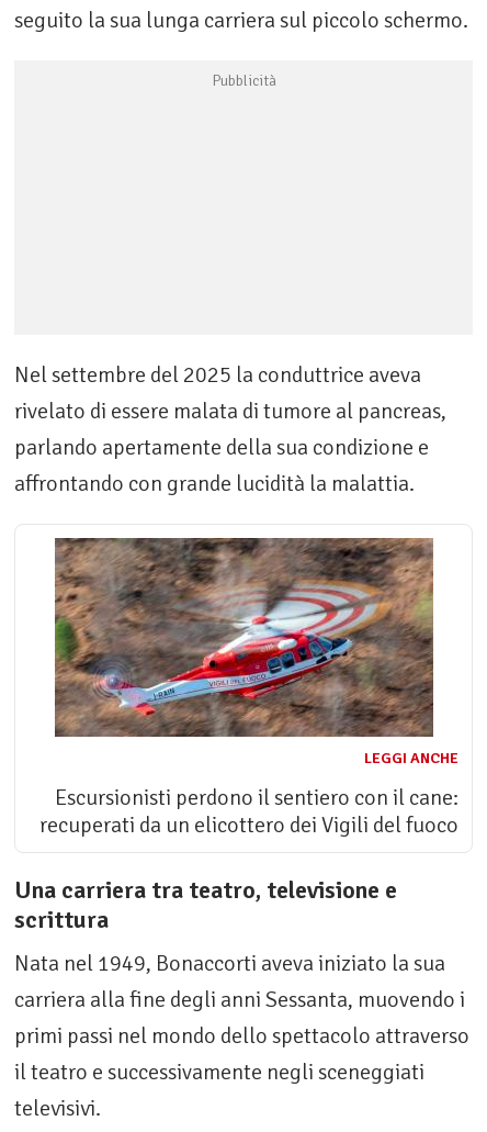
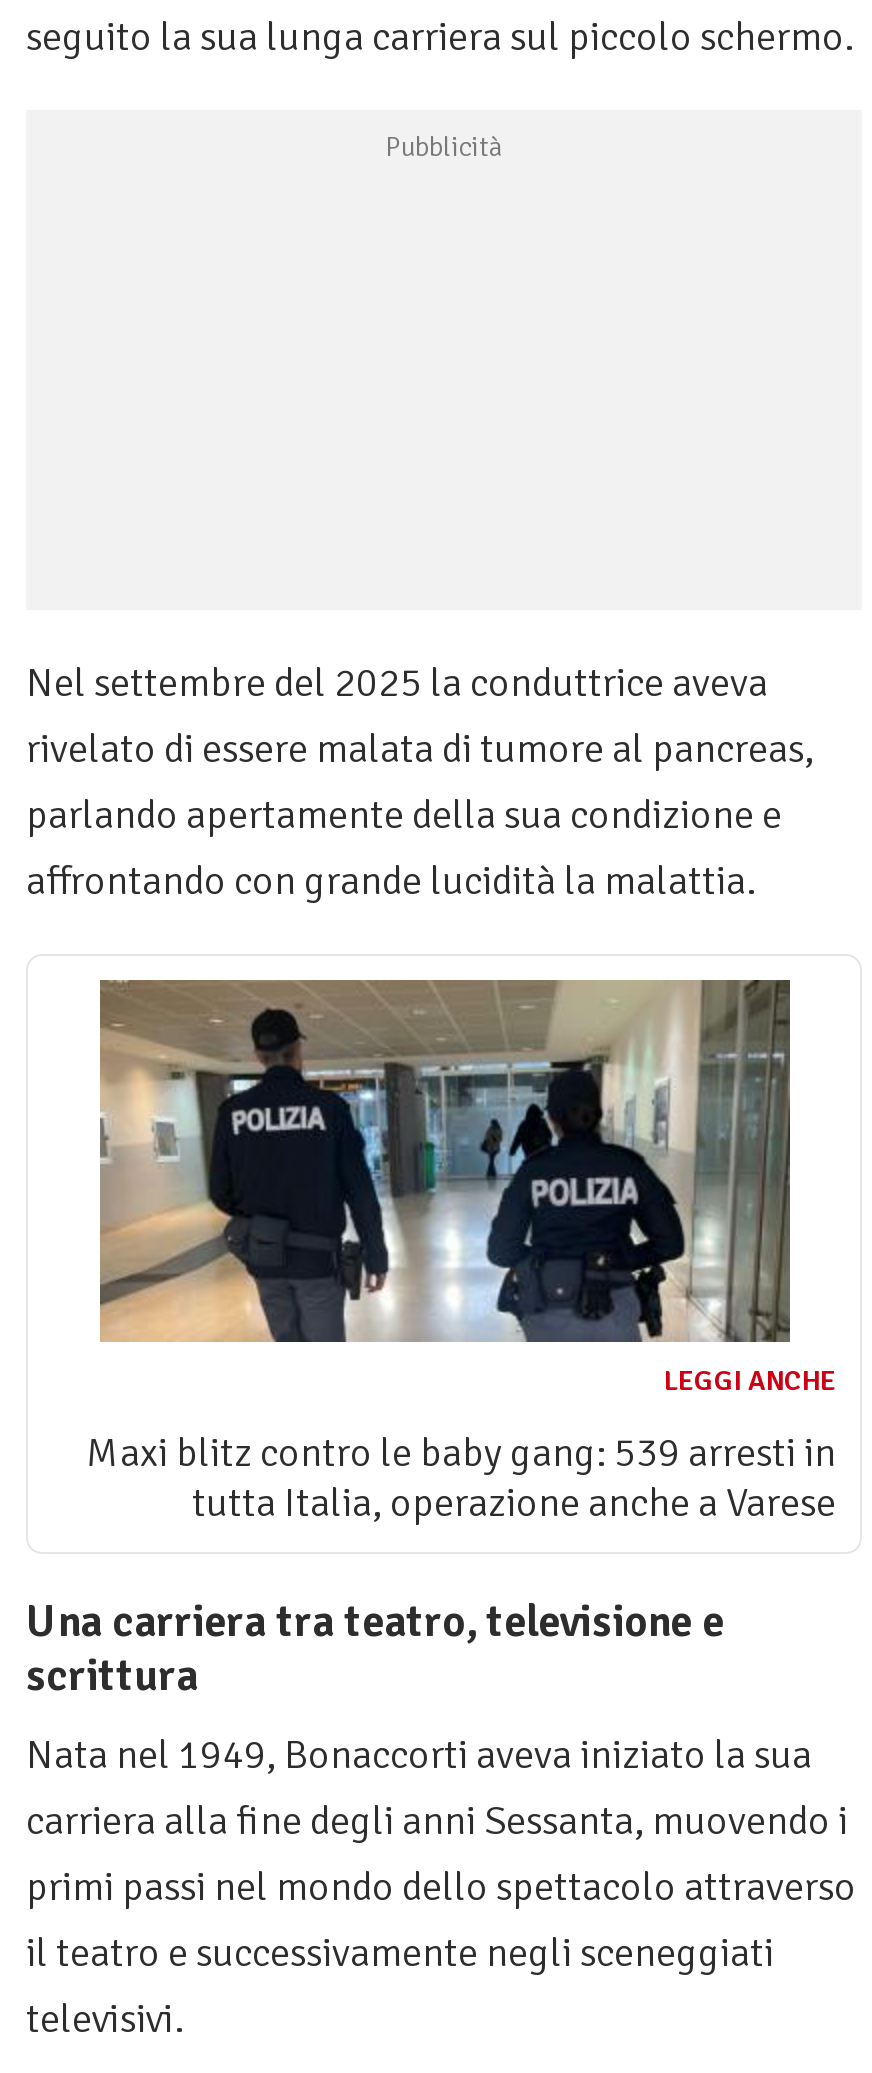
- [image]
+ [image]

- Escursionisti perdono il sentiero con il cane:
- recuperati da un elicottero dei Vigili del fuoco
+ Maxi blitz contro le baby gang: 539 arresti in
+ tutta Italia, operazione anche a Varese
